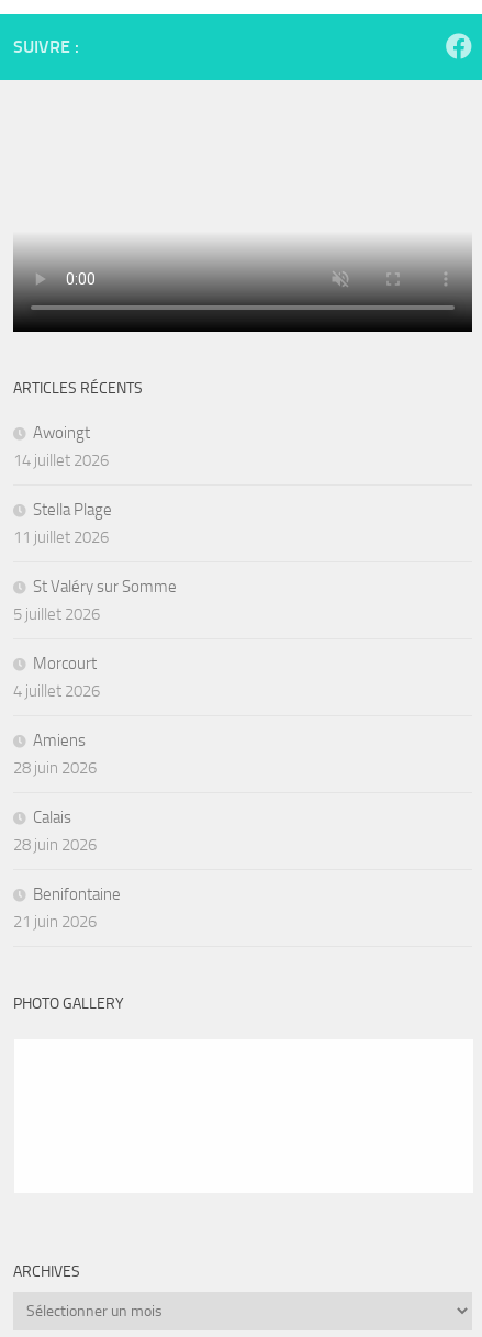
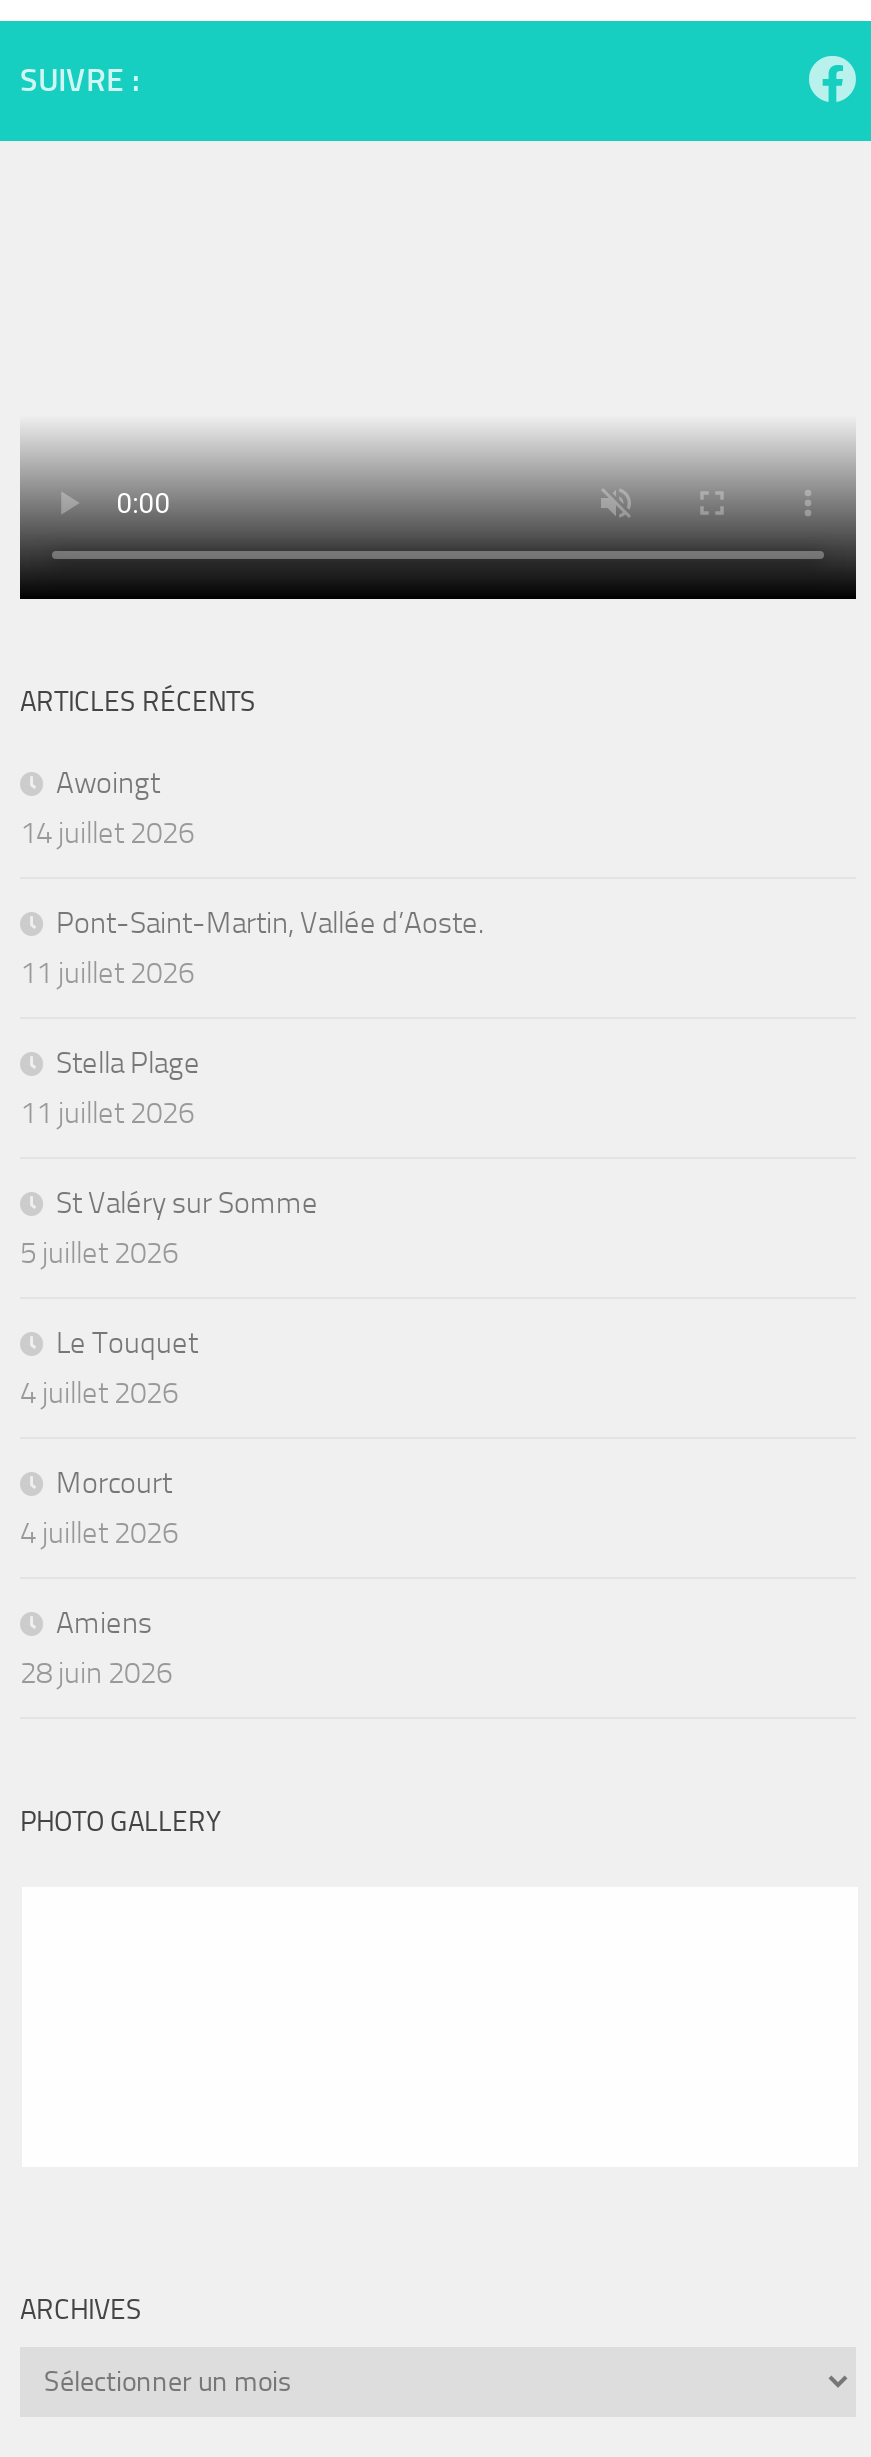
+ Pont-Saint-Martin, Vallée d’Aoste.
+ 11 juillet 2026

moved down: Stella Plage | 11 juillet 2026 | St Valéry sur Somme | 5 juillet 2026

+ Le Touquet
+ 4 juillet 2026

moved down: Morcourt | 4 juillet 2026 | Amiens | 28 juin 2026

- Calais
- 28 juin 2026
- Benifontaine
- 21 juin 2026
